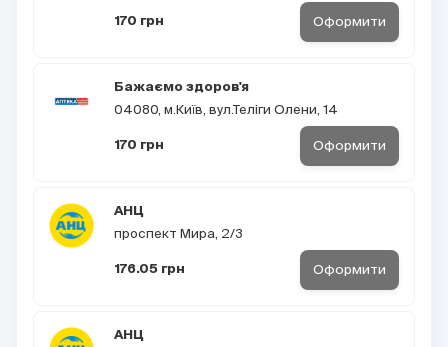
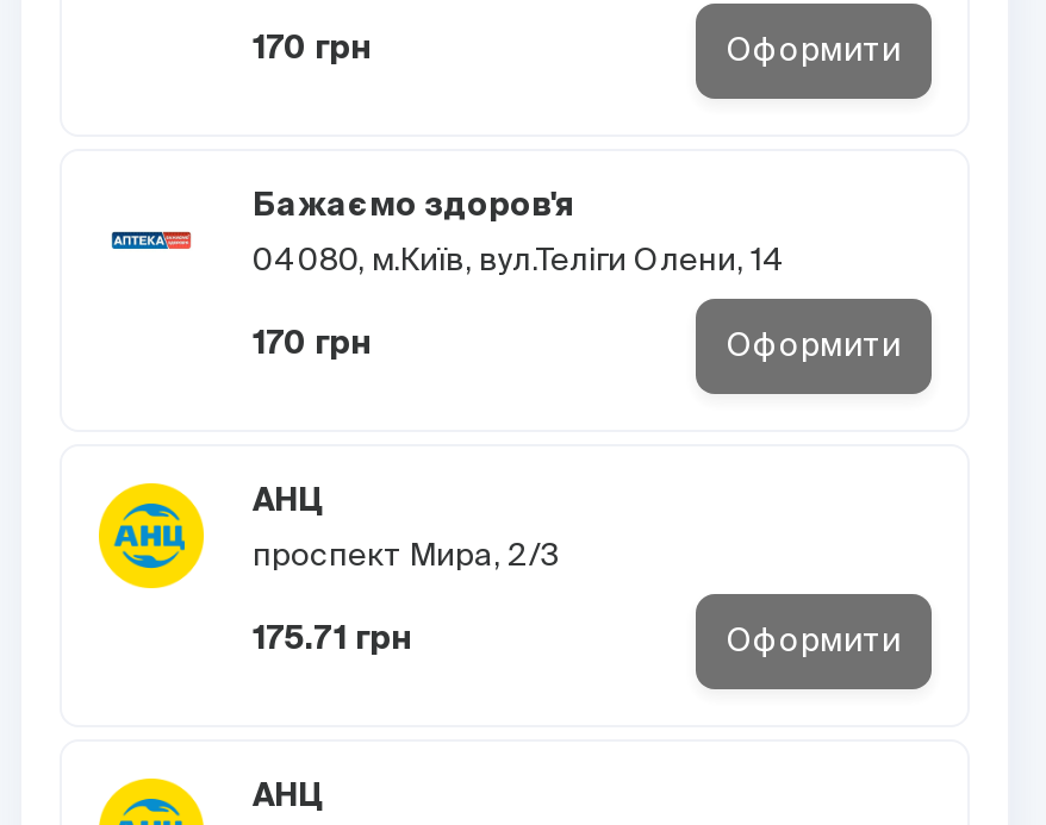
- 176.05 грн
+ 175.71 грн
